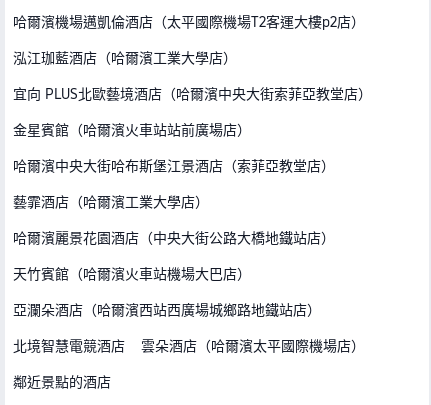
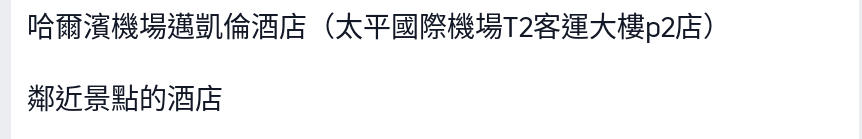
- 泓江珈藍酒店（哈爾濱工業大學店）
- 宜向 PLUS北歐藝境酒店（哈爾濱中央大街索菲亞教堂店）
- 金星賓館（哈爾濱火車站站前廣場店）
- 哈爾濱中央大街哈布斯堡江景酒店（索菲亞教堂店）
- 藝霏酒店（哈爾濱工業大學店）
- 哈爾濱麗景花園酒店（中央大街公路大橋地鐵站店）
- 天竹賓館（哈爾濱火車站機場大巴店）
- 亞瀾朵酒店（哈爾濱西站西廣場城鄉路地鐵站店）
- 北境智慧電競酒店
- 雲朵酒店（哈爾濱太平國際機場店）
